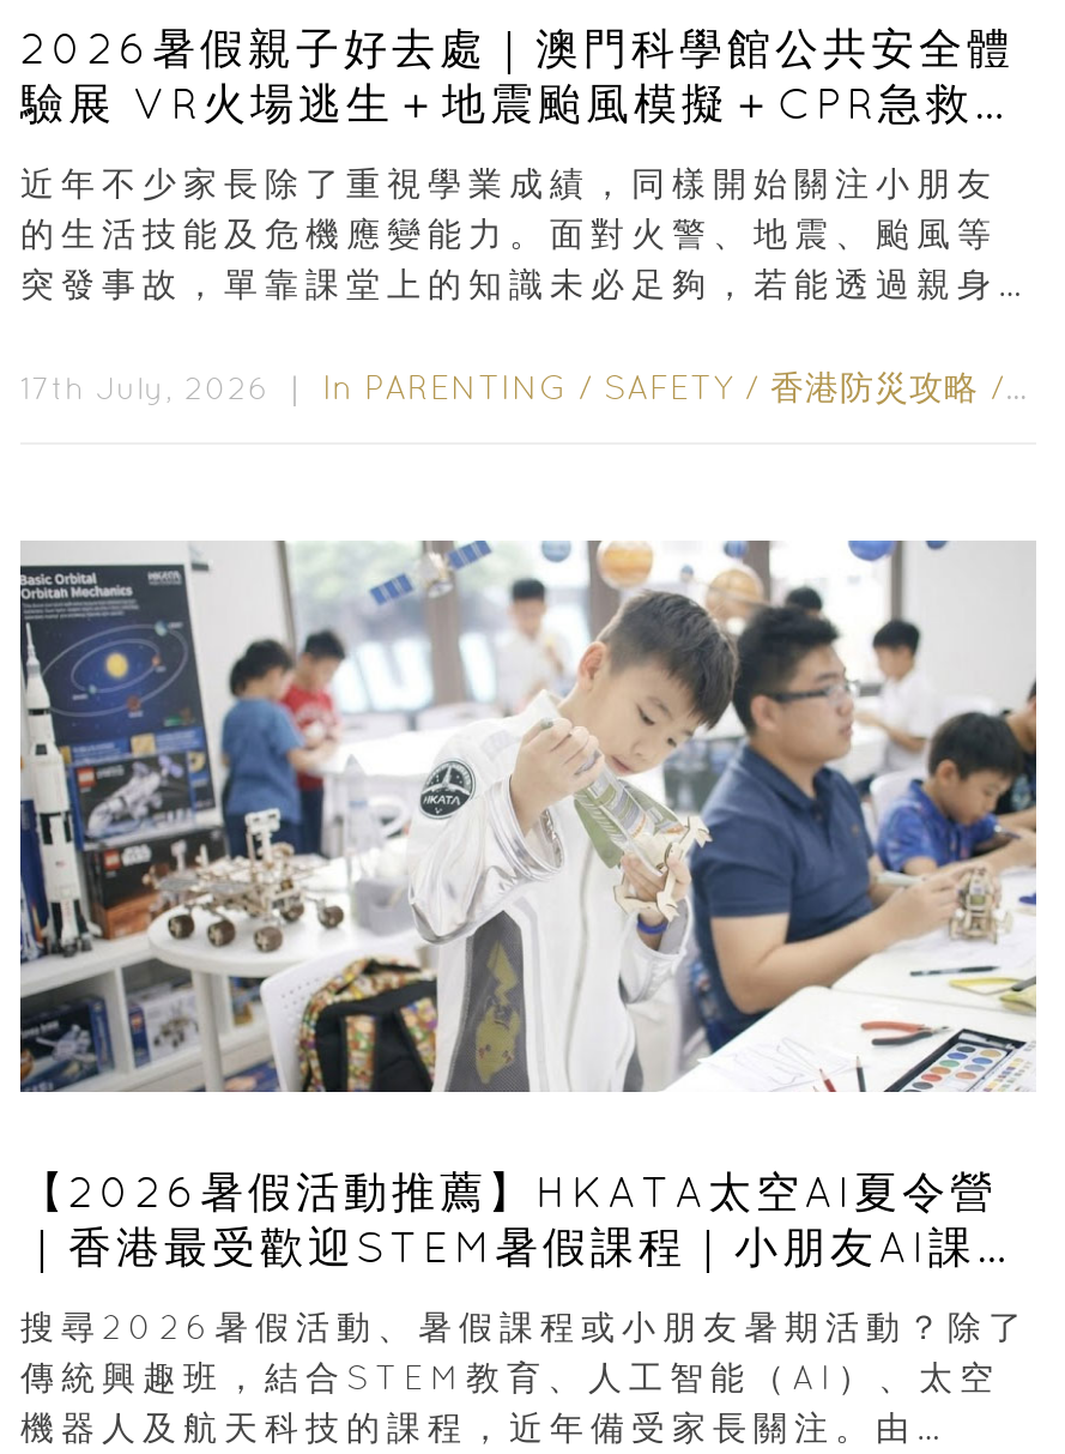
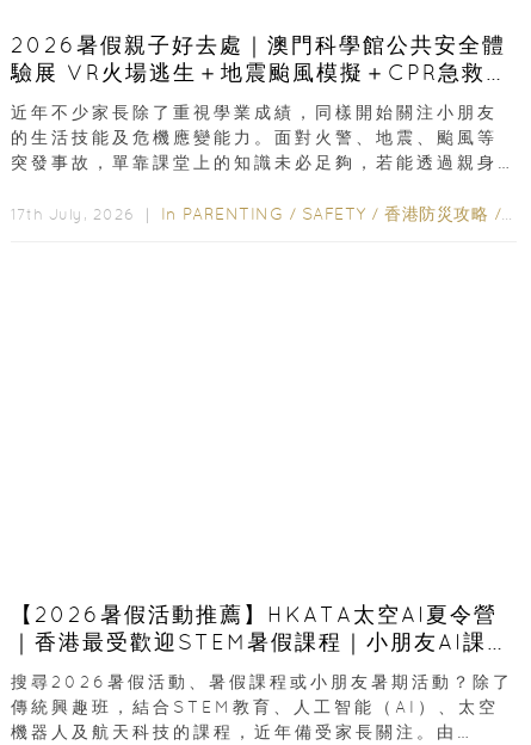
- [image]
